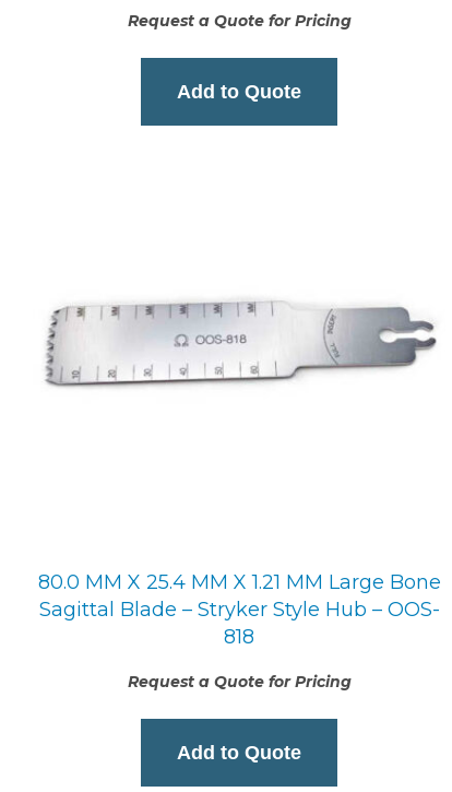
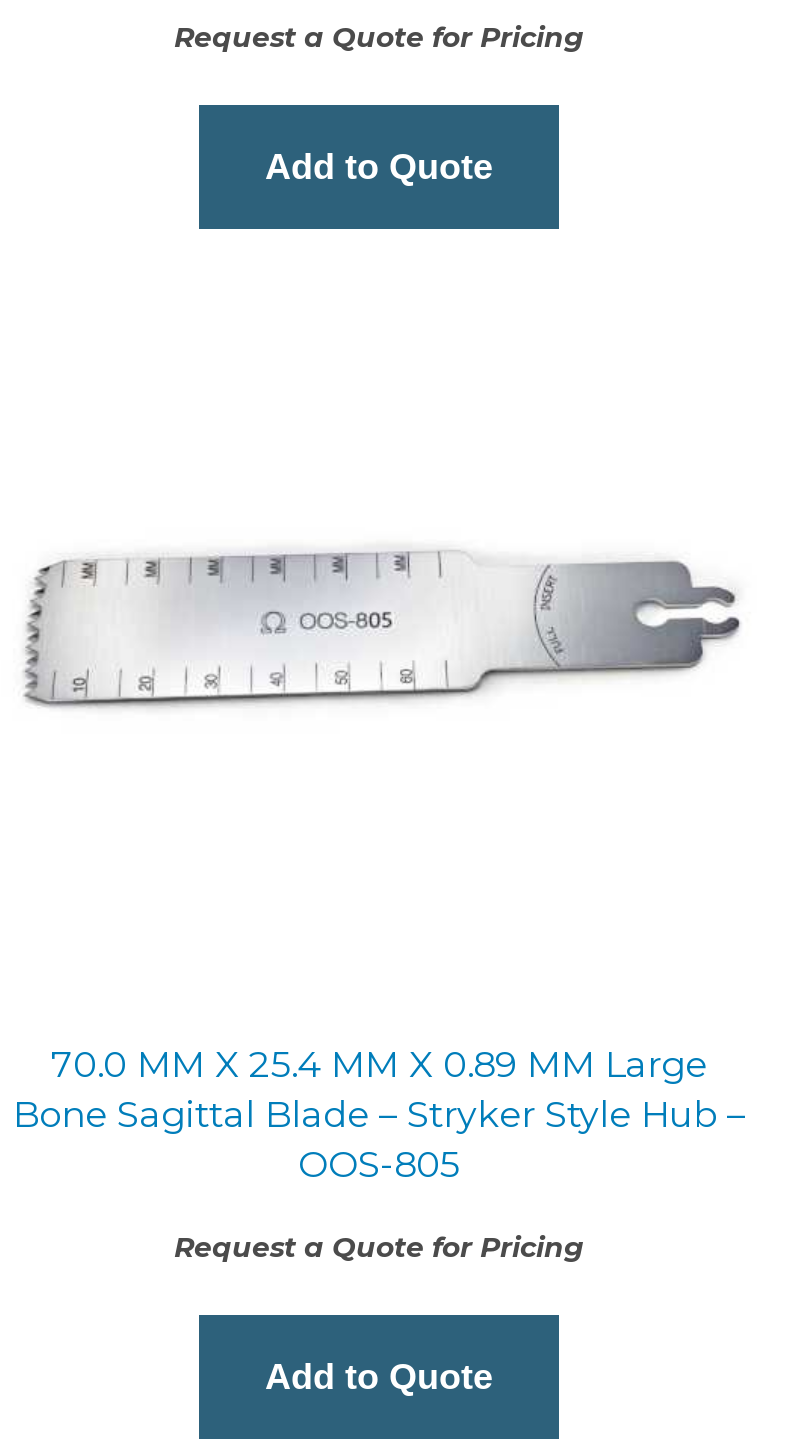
- 80.0 MM X 25.4 MM X 1.21 MM Large Bone
- Sagittal Blade – Stryker Style Hub – OOS-
- 818
+ 70.0 MM X 25.4 MM X 0.89 MM Large
+ Bone Sagittal Blade – Stryker Style Hub –
+ OOS-805
